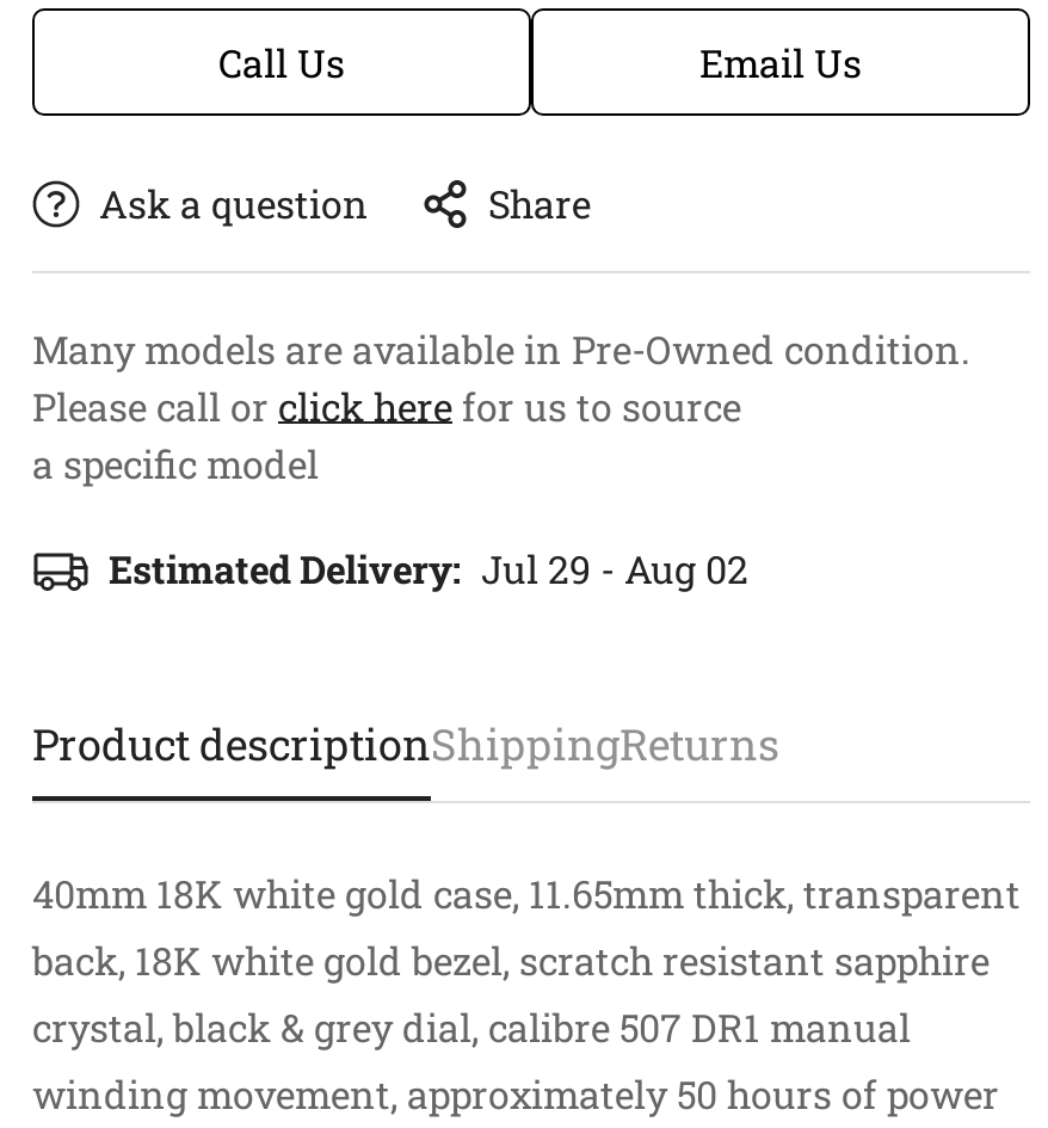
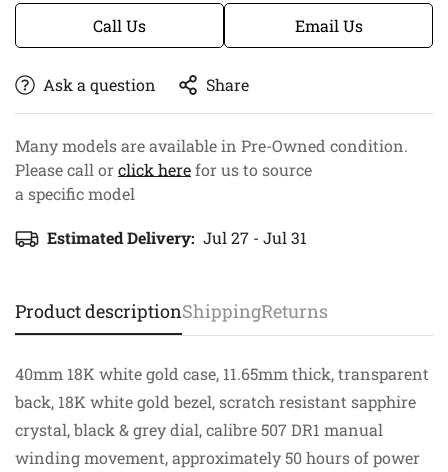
- Estimated Delivery: Jul 29 - Aug 02
+ Estimated Delivery: Jul 27 - Jul 31
